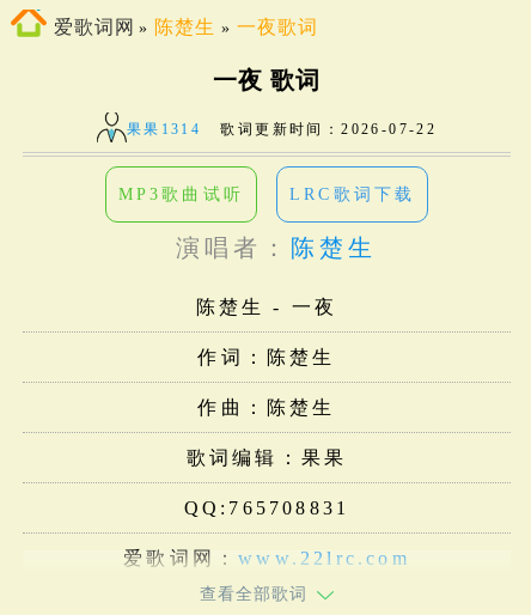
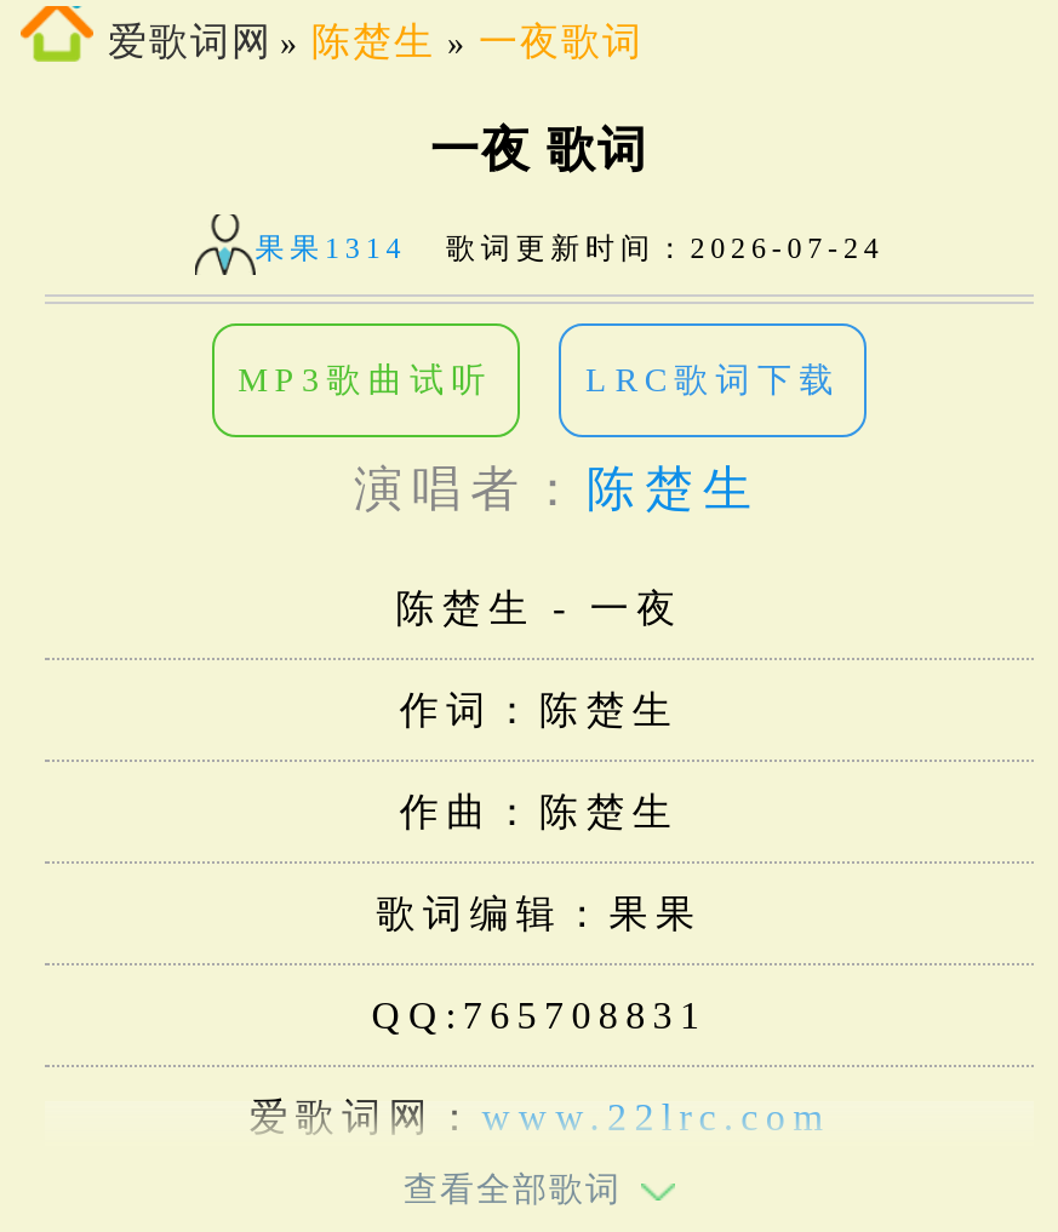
- 歌词更新时间：2026-07-22
+ 歌词更新时间：2026-07-24
